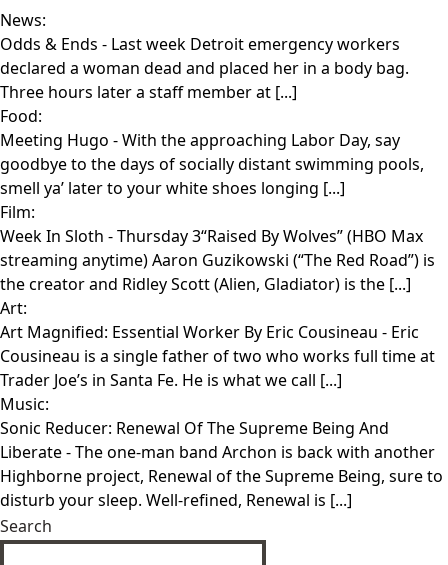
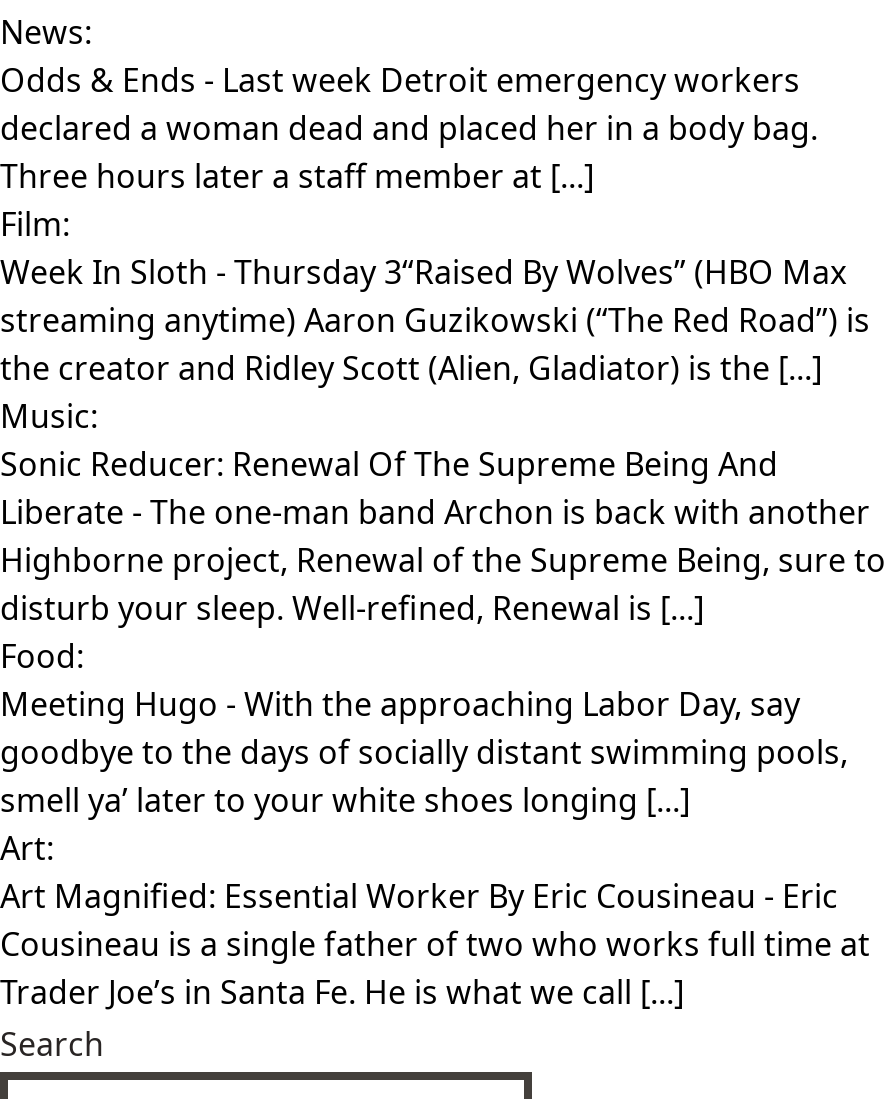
moved down: Food: | Meeting Hugo - With the approaching Labor Day, say | goodbye to the days of socially distant swimming pools, | smell ya’ later to your white shoes longing [...]

moved up: Film: | Week In Sloth - Thursday 3“Raised By Wolves” (HBO Max | streaming anytime) Aaron Guzikowski (“The Red Road”) is | the creator and Ridley Scott (Alien, Gladiator) is the [...]

moved down: Art: | Art Magnified: Essential Worker By Eric Cousineau - Eric | Cousineau is a single father of two who works full time at | Trader Joe’s in Santa Fe. He is what we call [...]

moved up: Music: | Sonic Reducer: Renewal Of The Supreme Being And | Liberate - The one-man band Archon is back with another | Highborne project, Renewal of the Supreme Being, sure to | disturb your sleep. Well-refined, Renewal is [...]
